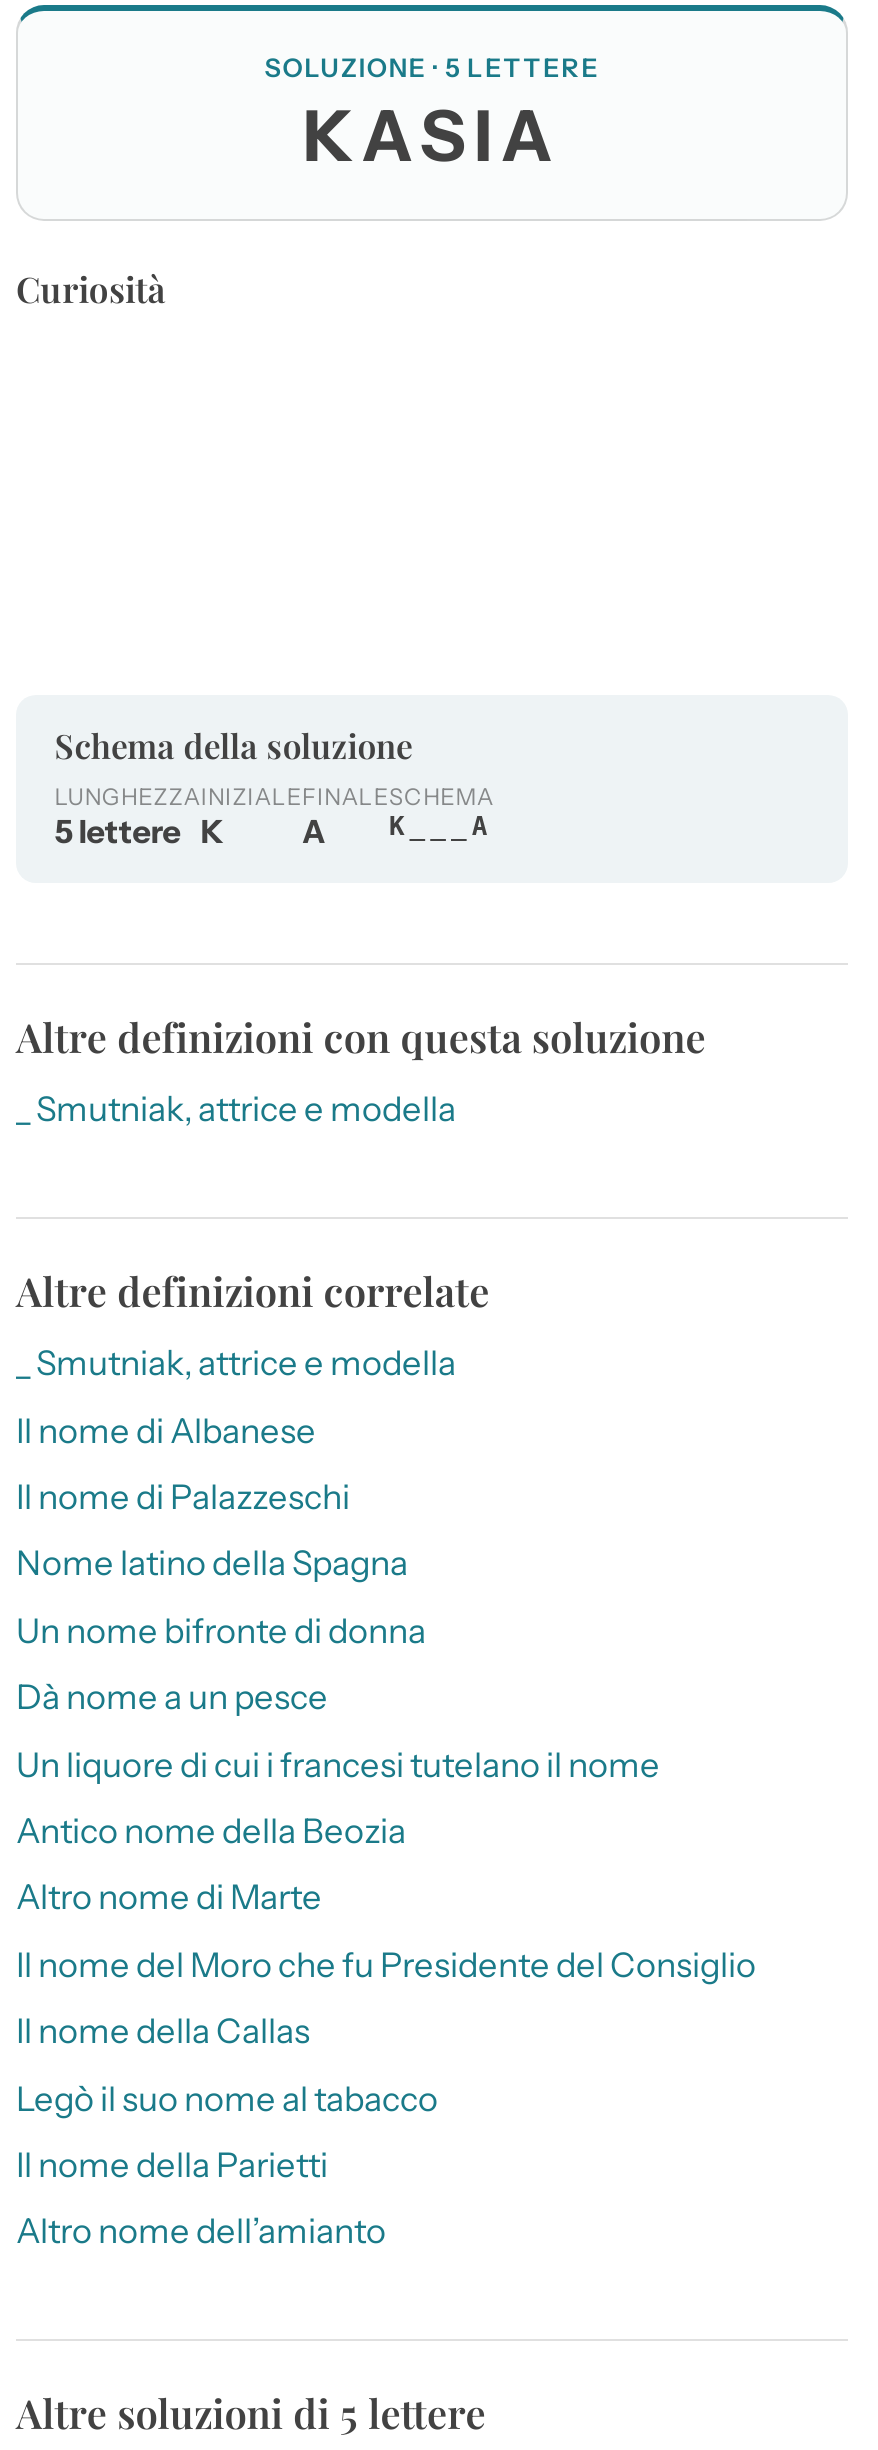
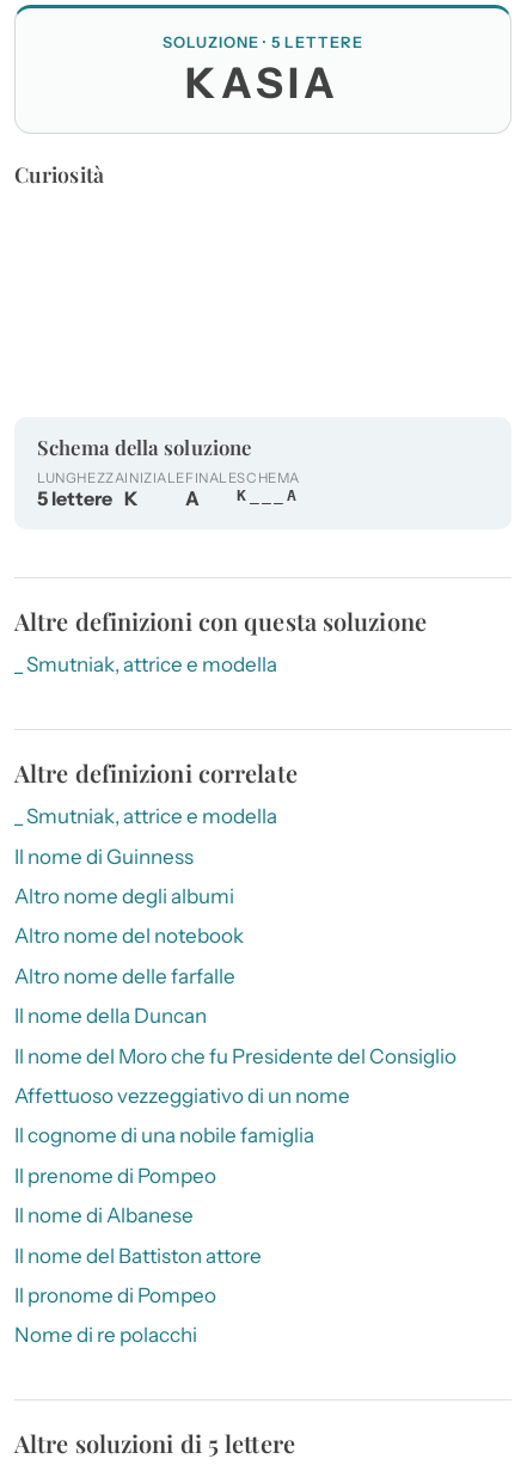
moved down: Il nome di Albanese

- Il nome di Palazzeschi
- Nome latino della Spagna
- Un nome bifronte di donna
- Dà nome a un pesce
- Un liquore di cui i francesi tutelano il nome
- Antico nome della Beozia
- Altro nome di Marte
+ Il nome di Guinness
+ Altro nome degli albumi
+ Altro nome del notebook
+ Altro nome delle farfalle
+ Il nome della Duncan

moved up: Il nome del Moro che fu Presidente del Consiglio

- Il nome della Callas
- Legò il suo nome al tabacco
- Il nome della Parietti
- Altro nome dell’amianto
+ Affettuoso vezzeggiativo di un nome
+ Il cognome di una nobile famiglia
+ Il prenome di Pompeo
+ Il nome del Battiston attore
+ Il pronome di Pompeo
+ Nome di re polacchi
